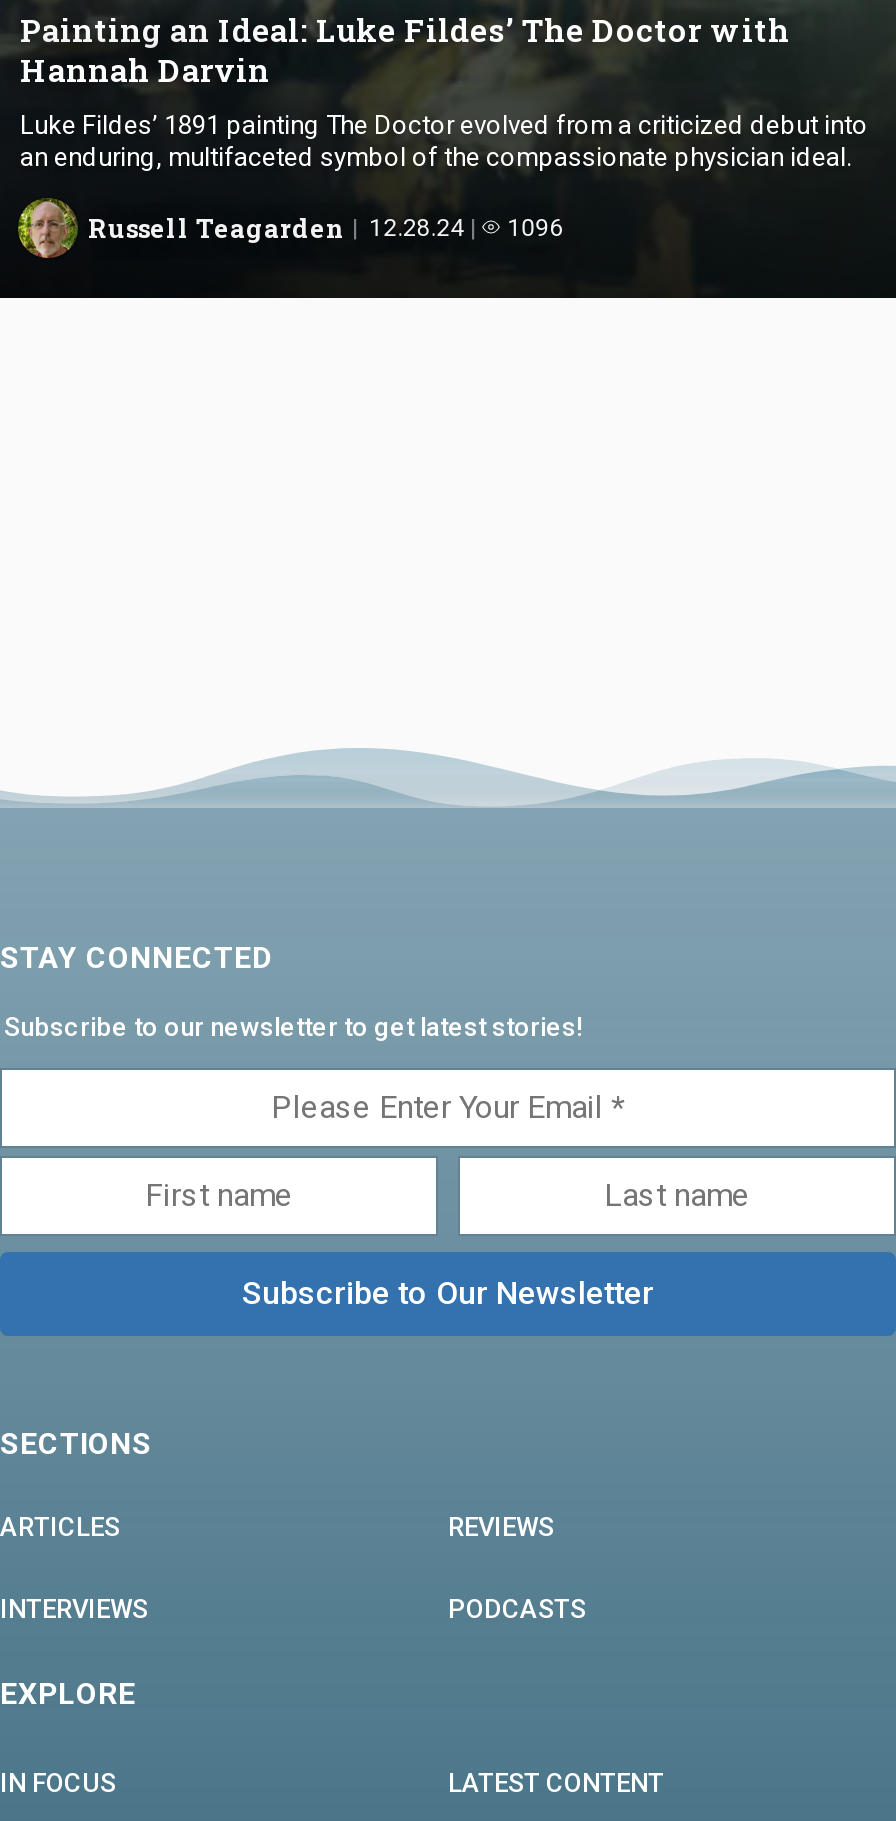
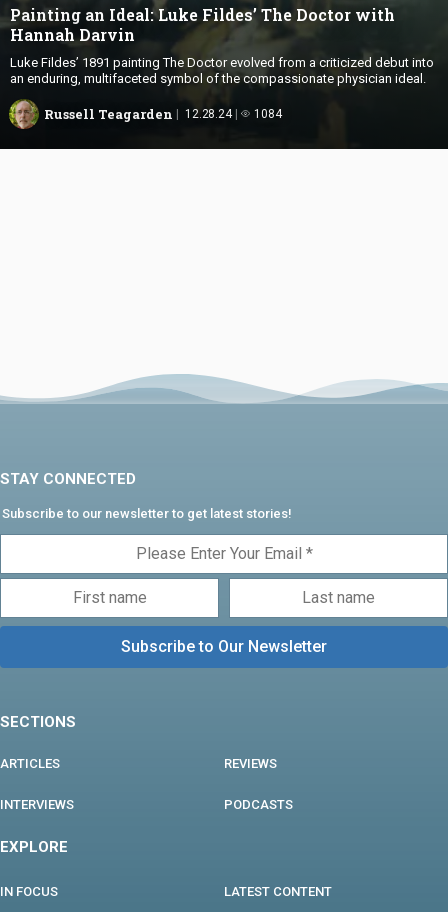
- Russell Teagarden 12.28.24 1096
+ Russell Teagarden 12.28.24 1084
